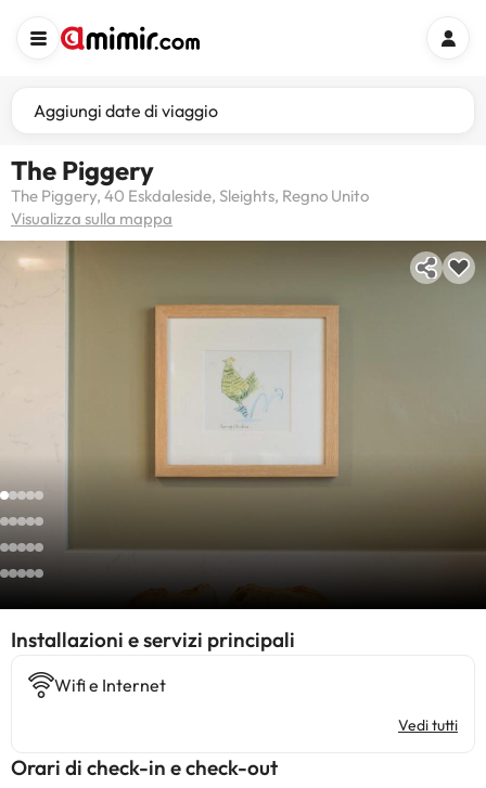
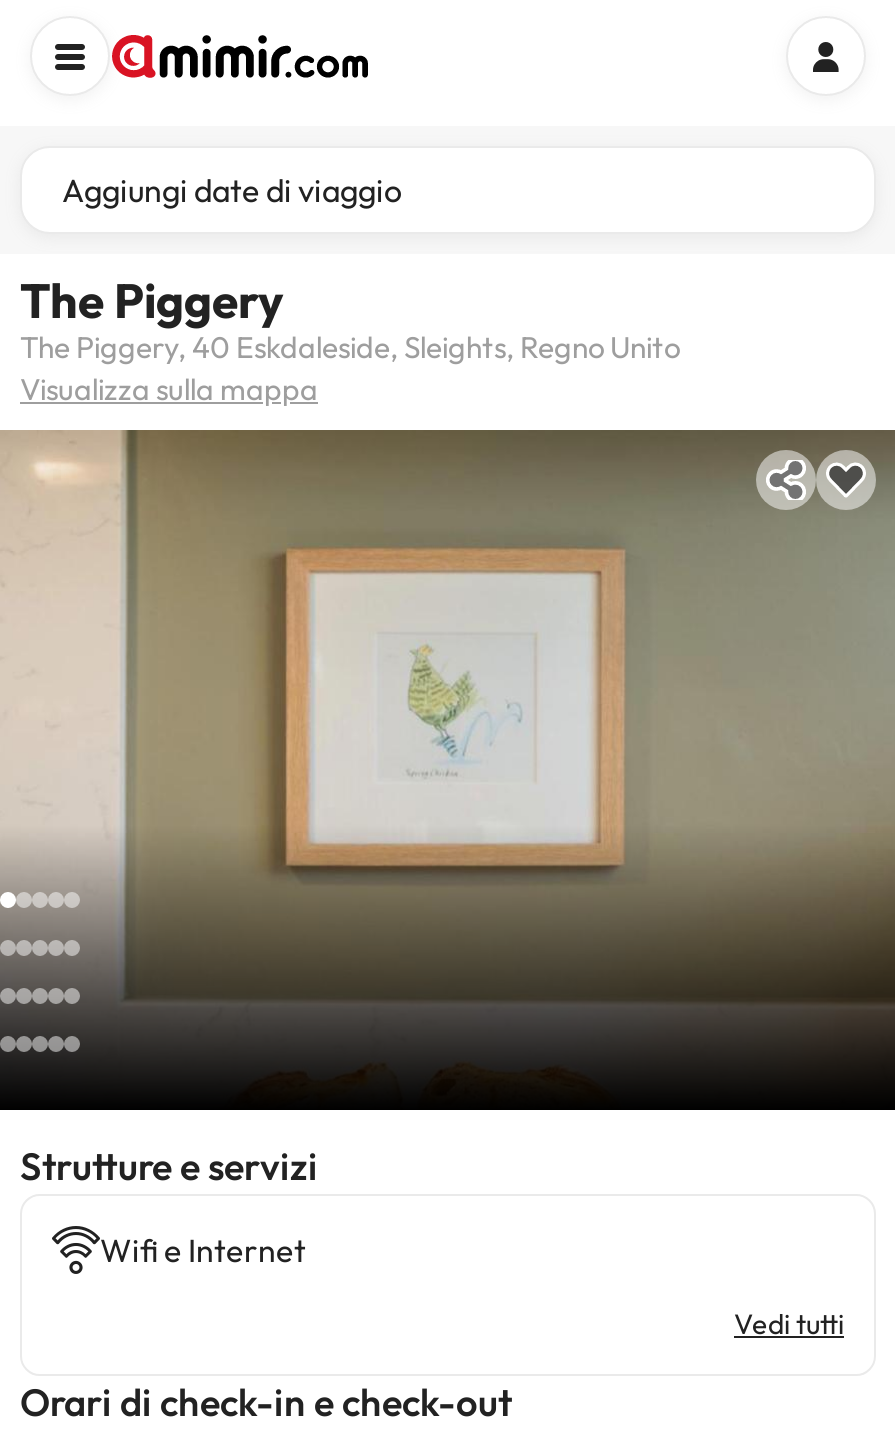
- Installazioni e servizi principali
+ Strutture e servizi
